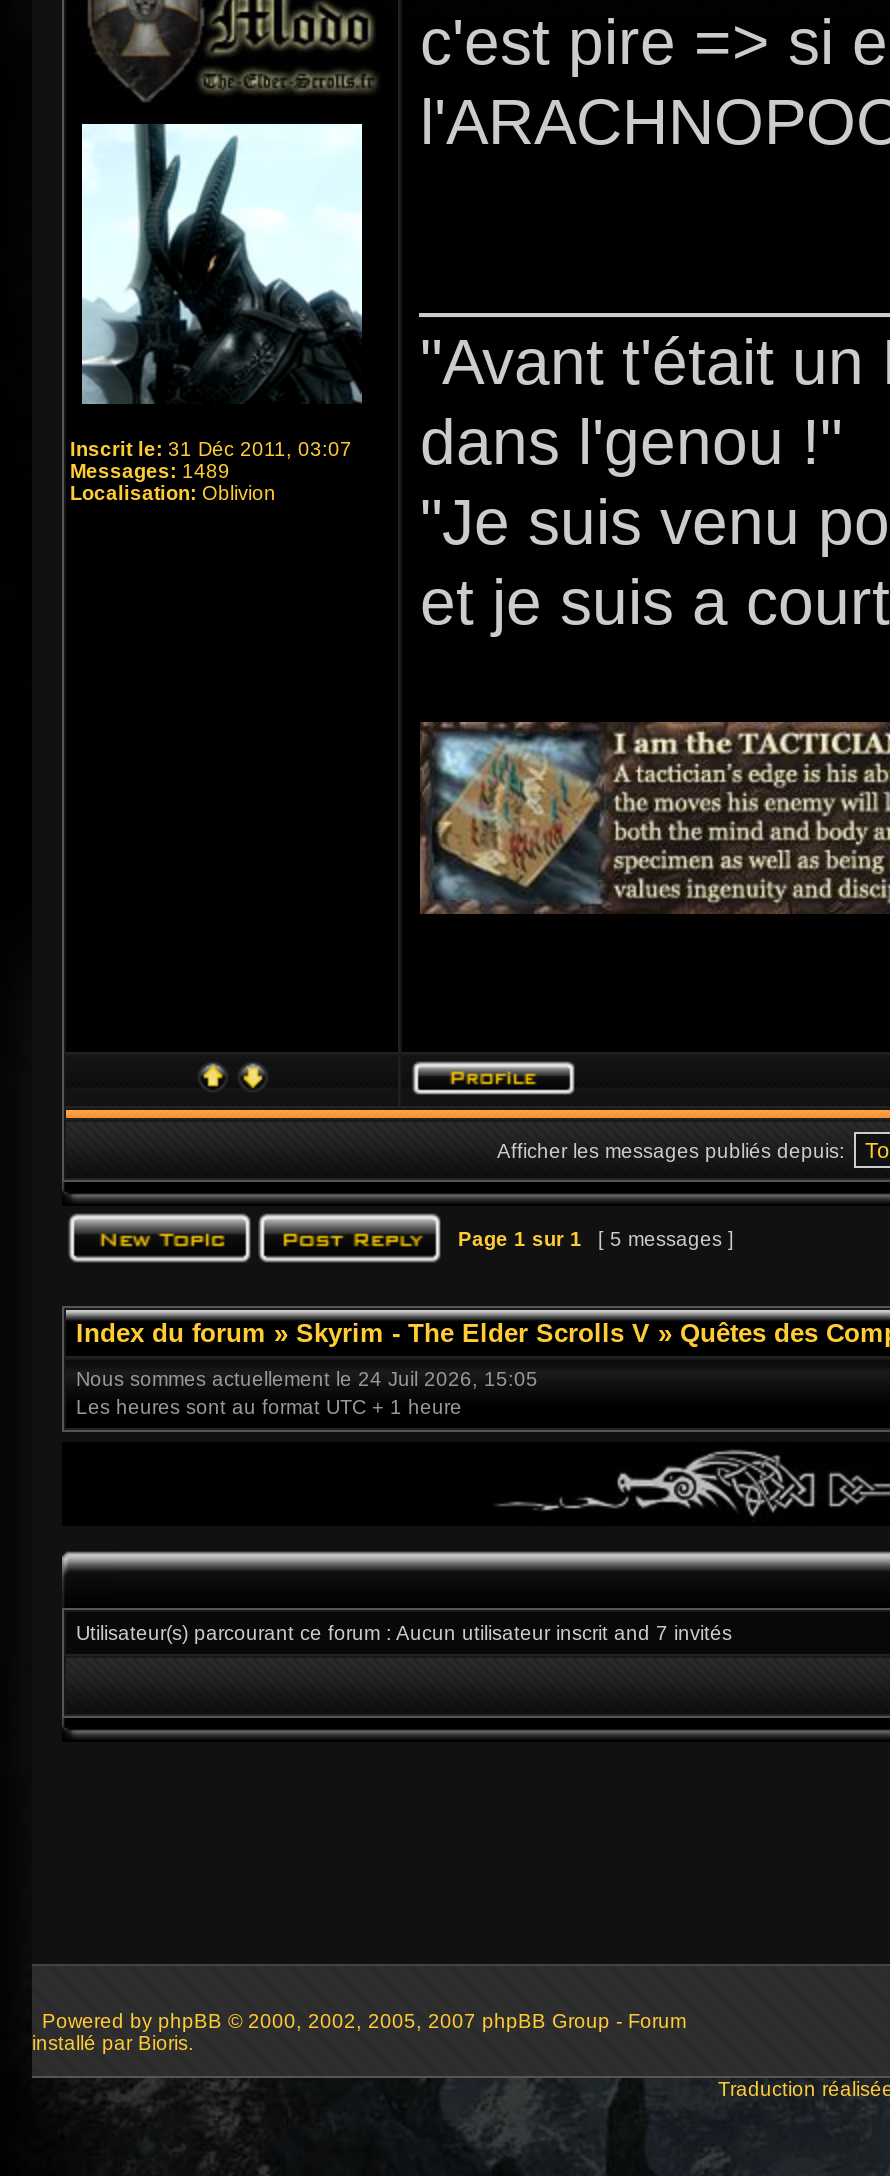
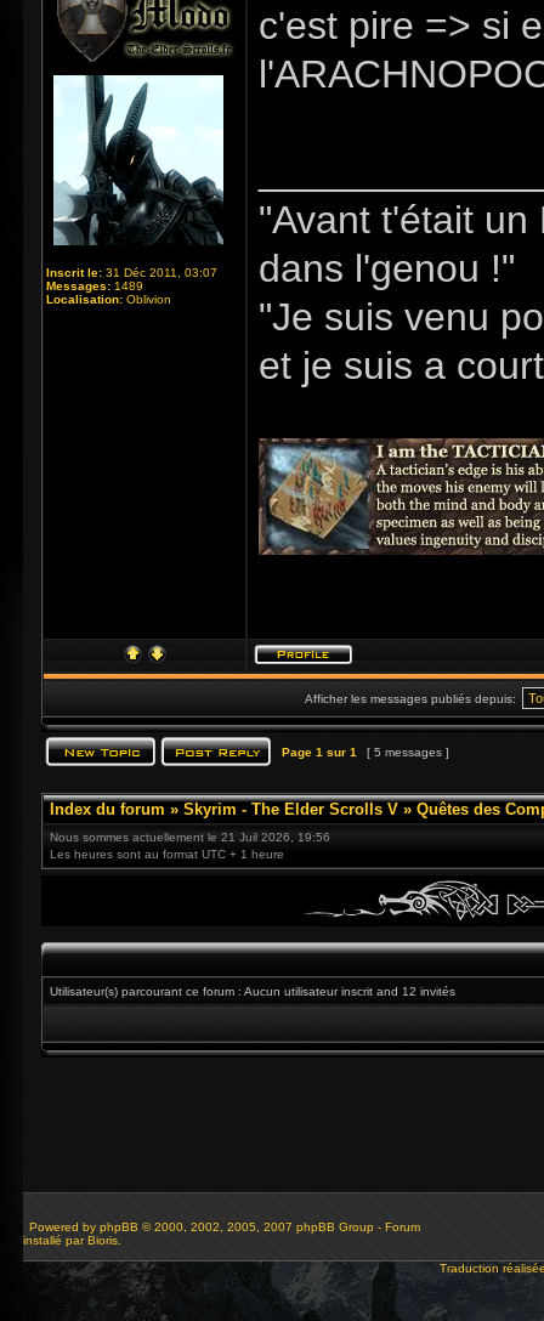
- Nous sommes actuellement le 24 Juil 2026, 15:05
+ Nous sommes actuellement le 21 Juil 2026, 19:56

- Utilisateur(s) parcourant ce forum : Aucun utilisateur inscrit and 7 invités
+ Utilisateur(s) parcourant ce forum : Aucun utilisateur inscrit and 12 invités
